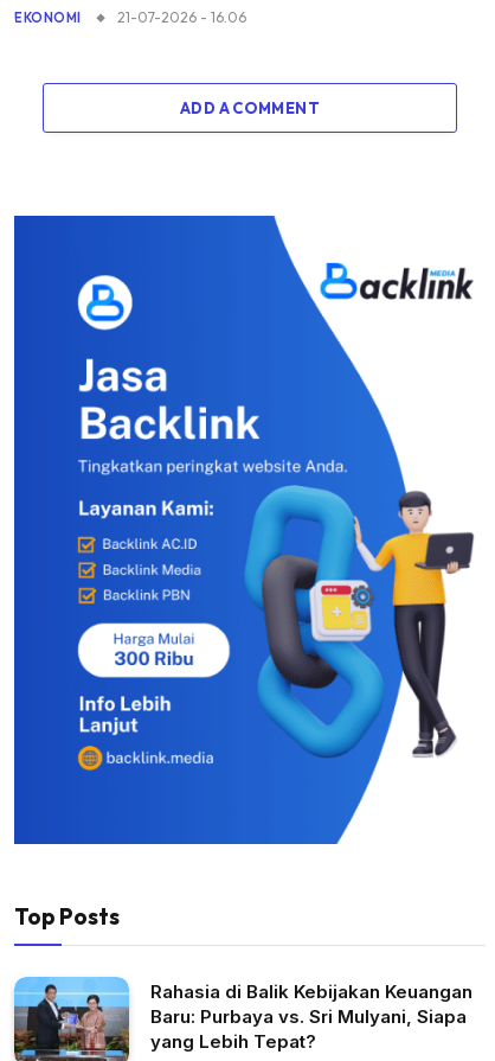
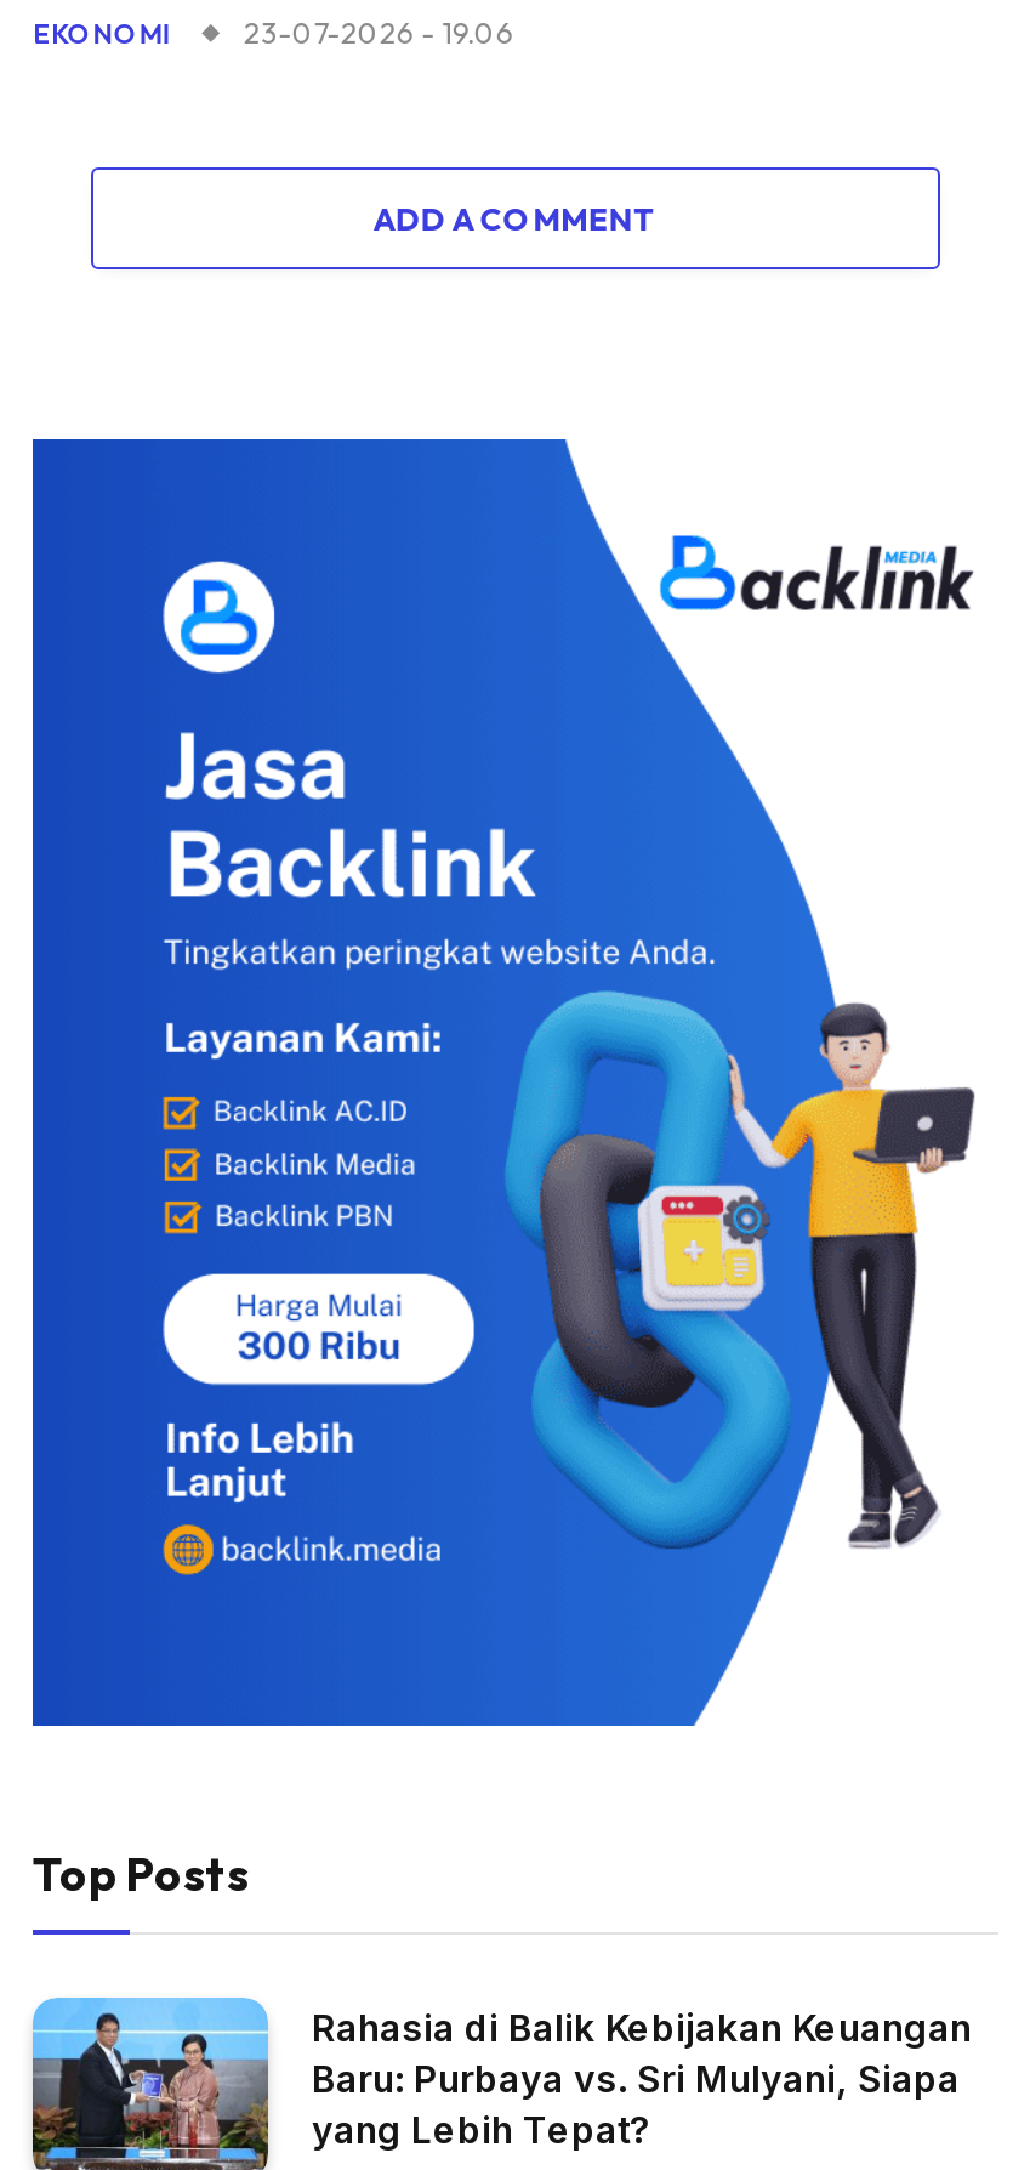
- 21-07-2026 - 16.06
+ 23-07-2026 - 19.06
